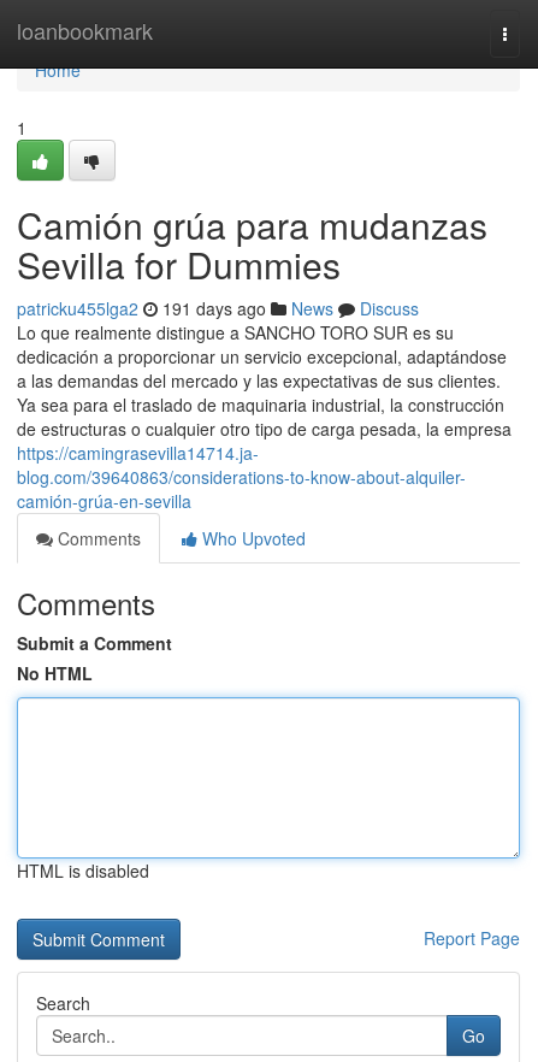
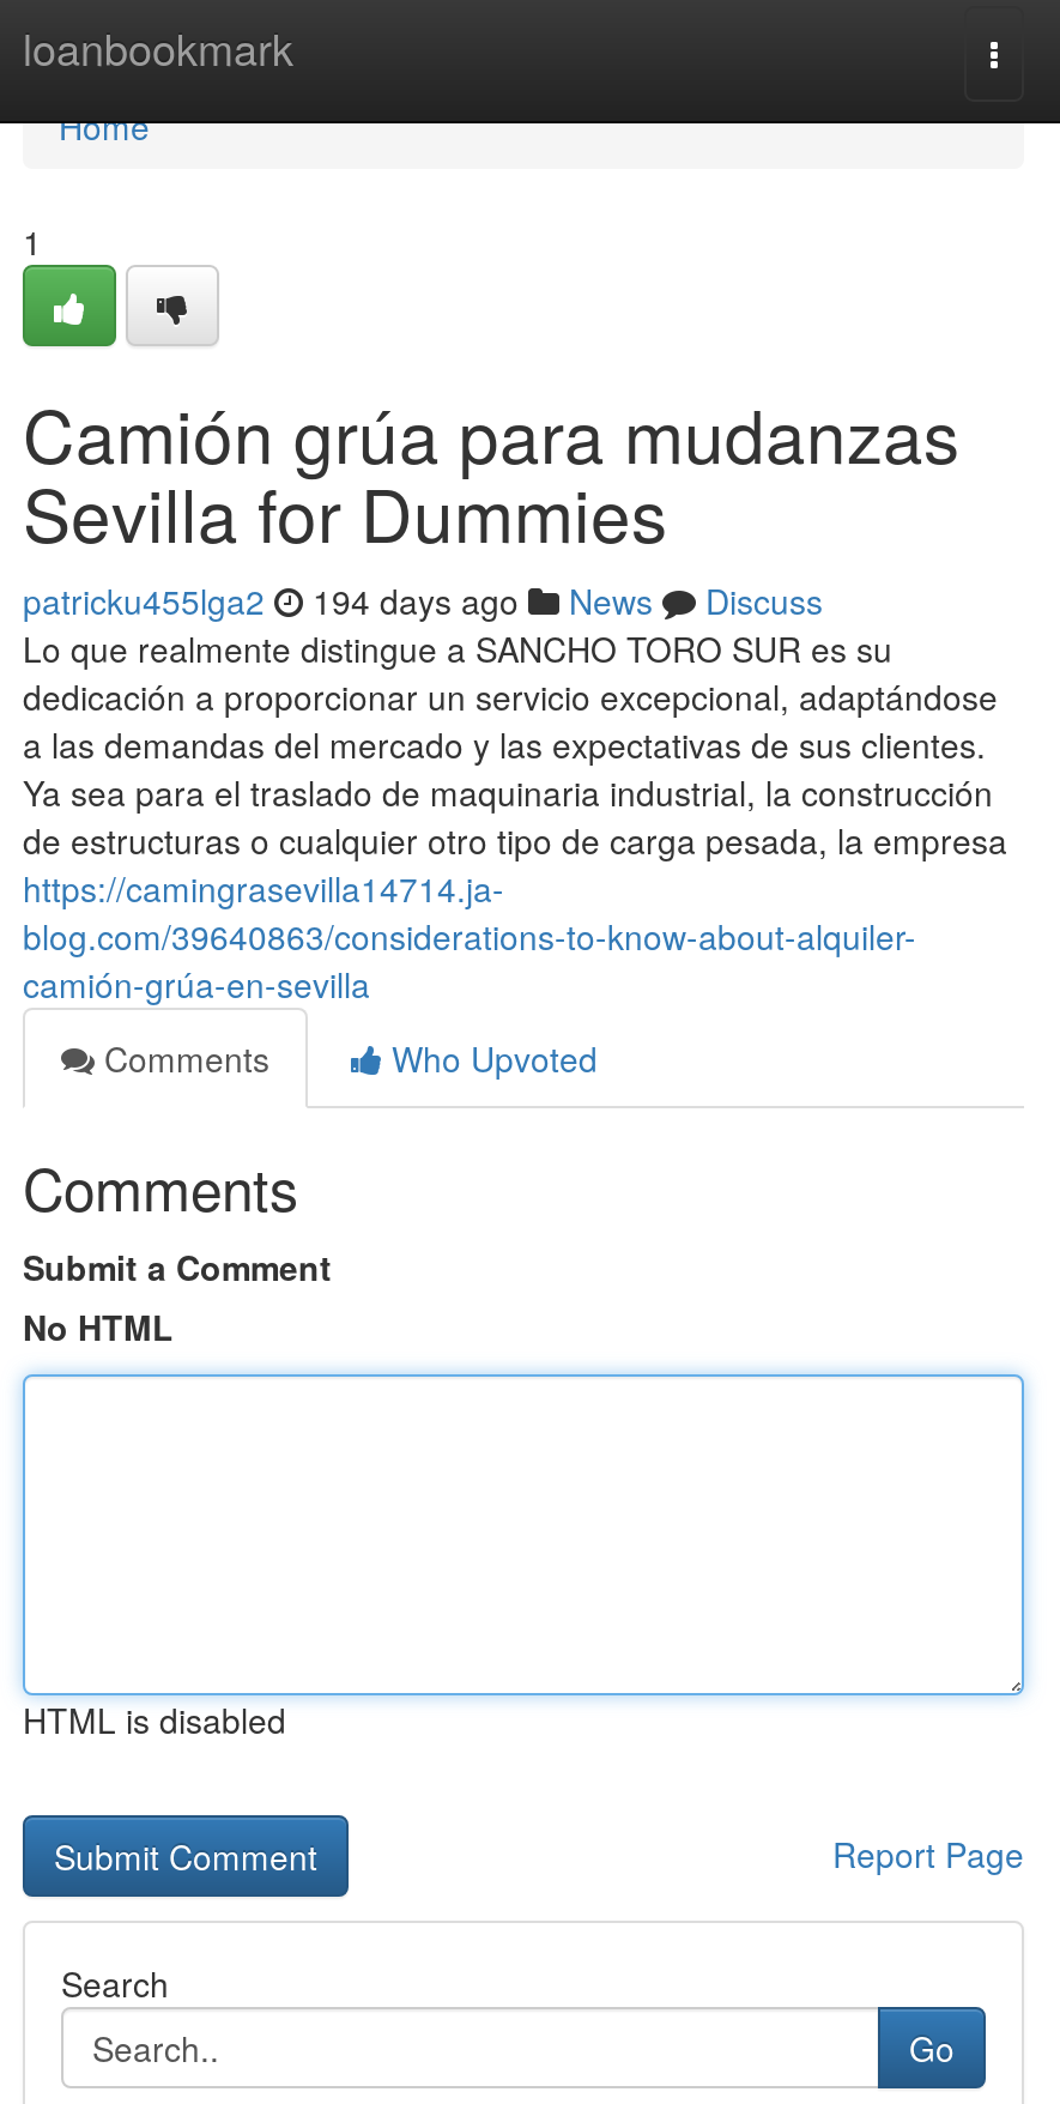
- patricku455lga2 191 days ago News Discuss
+ patricku455lga2 194 days ago News Discuss
